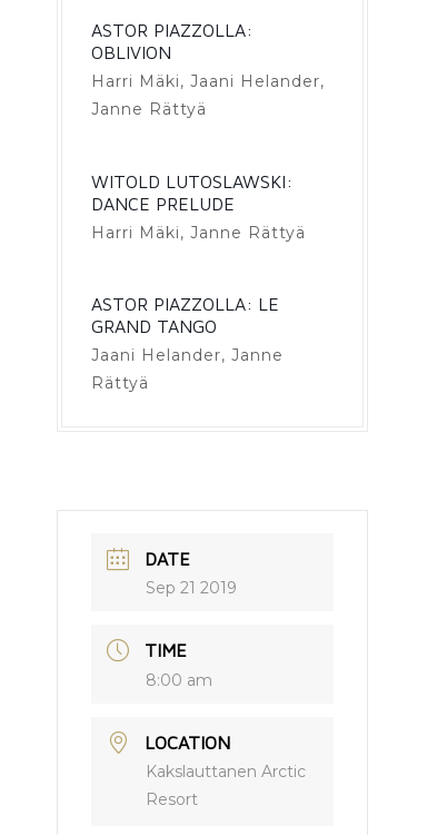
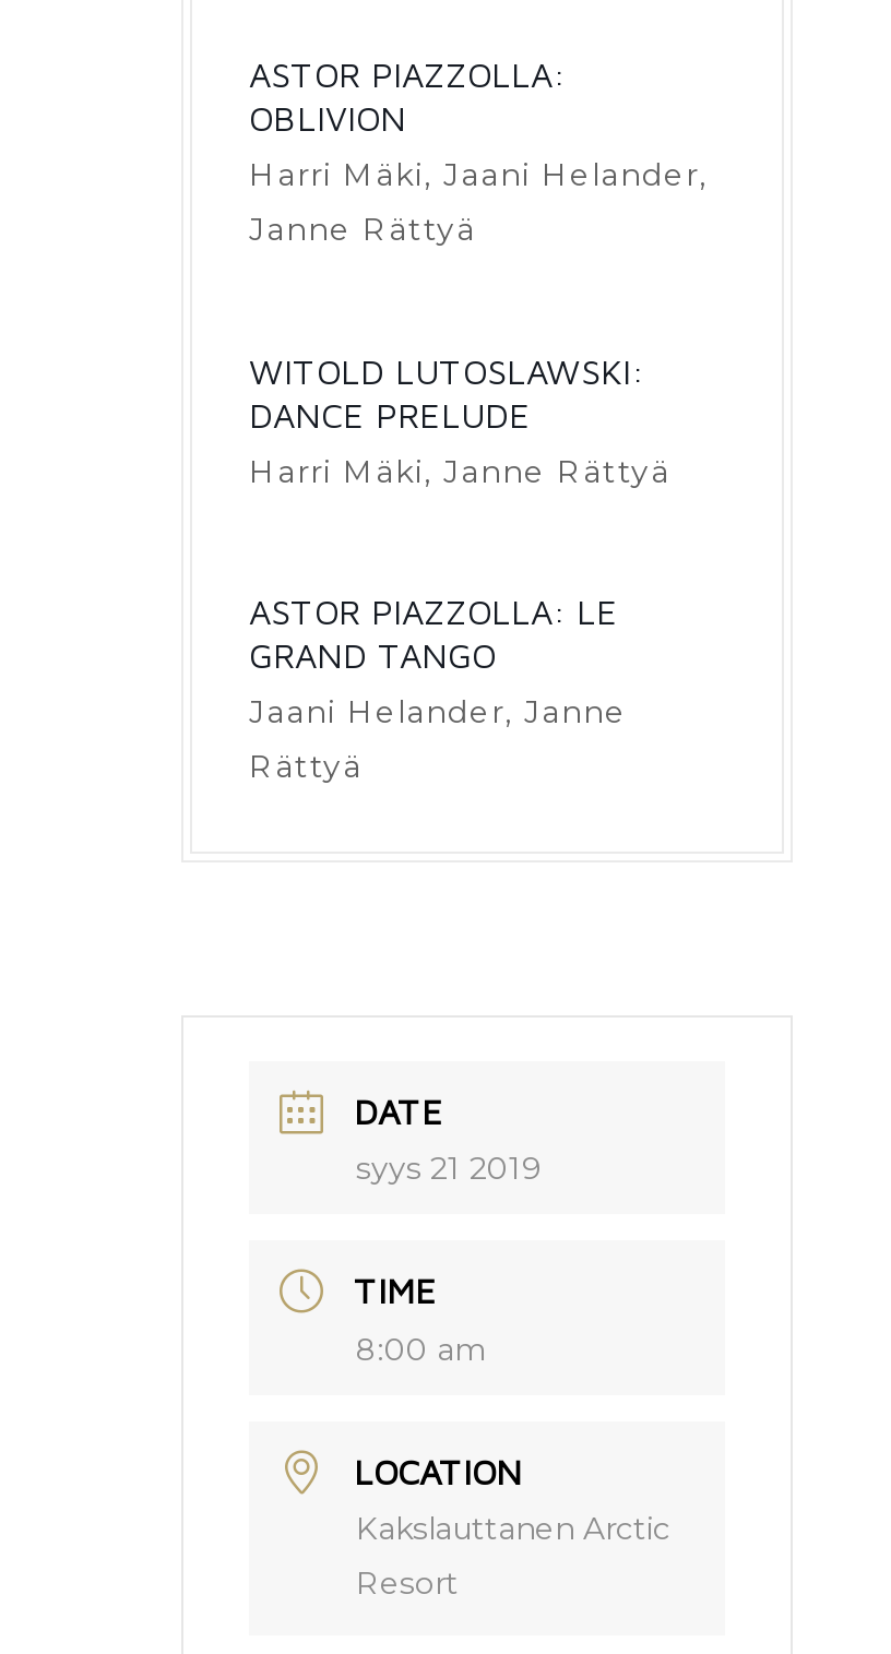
- Sep 21 2019
+ syys 21 2019
